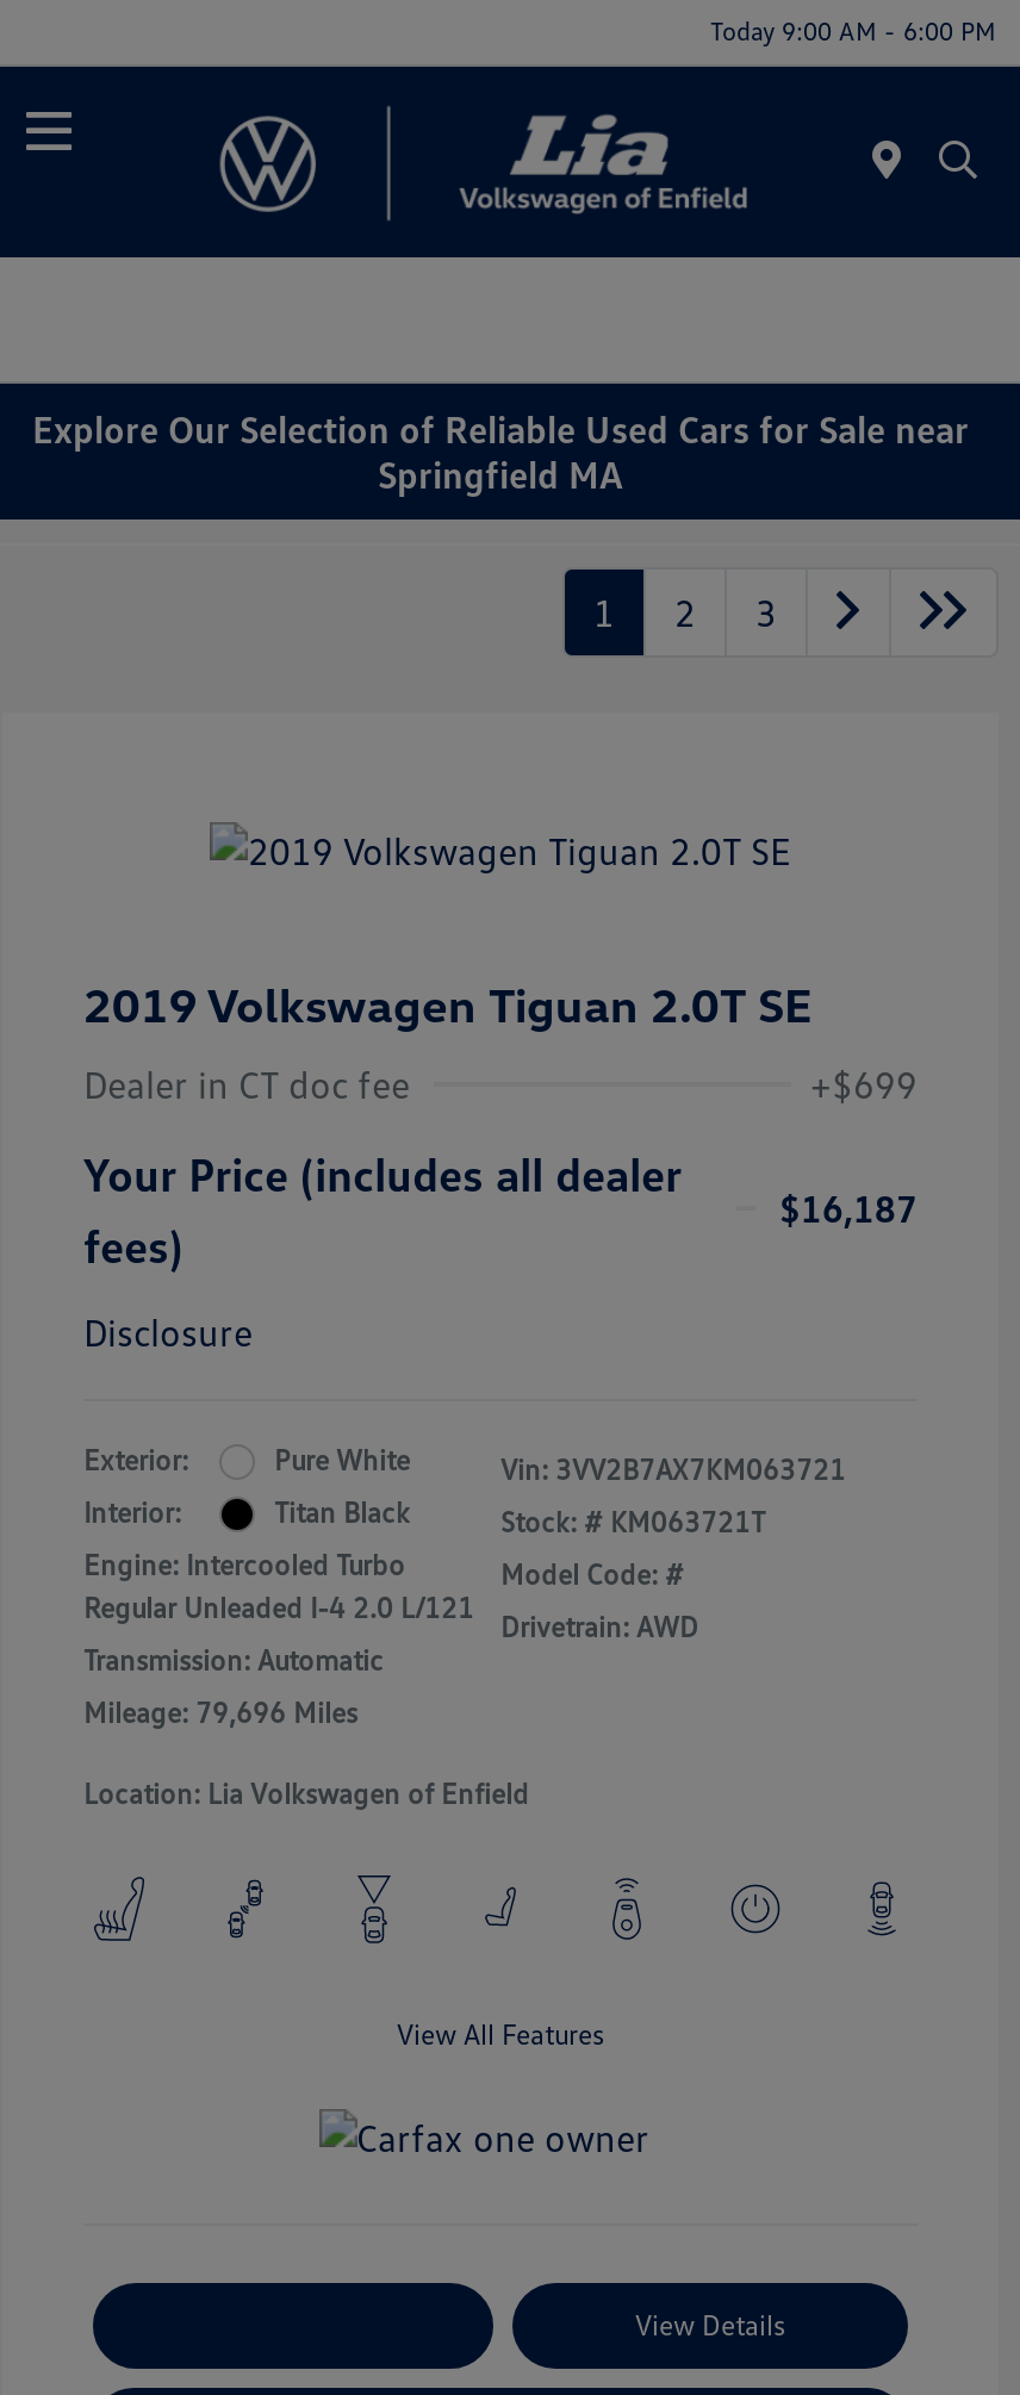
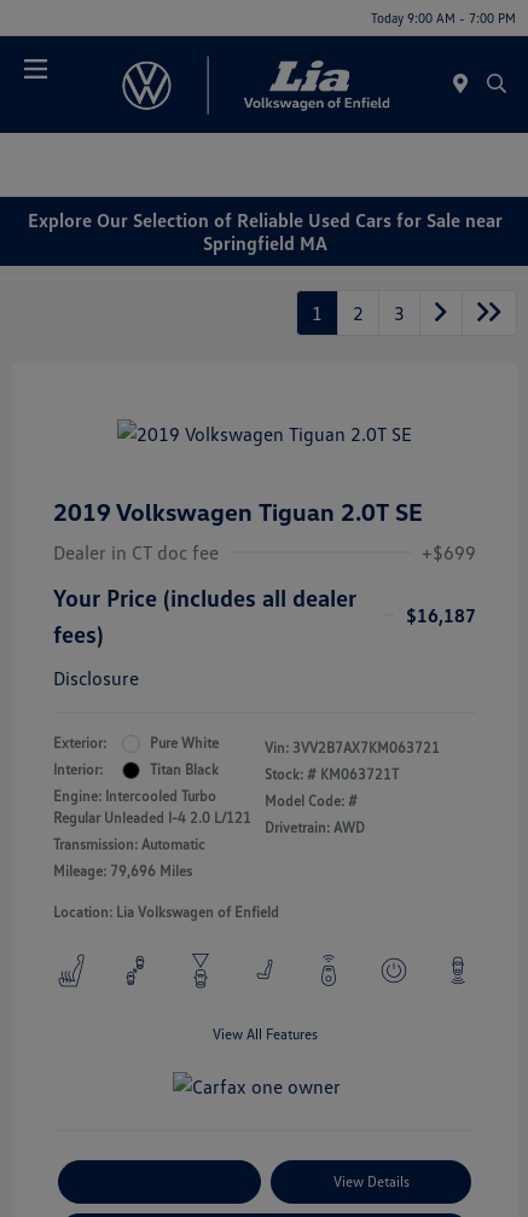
- Today 9:00 AM - 6:00 PM
+ Today 9:00 AM - 7:00 PM
